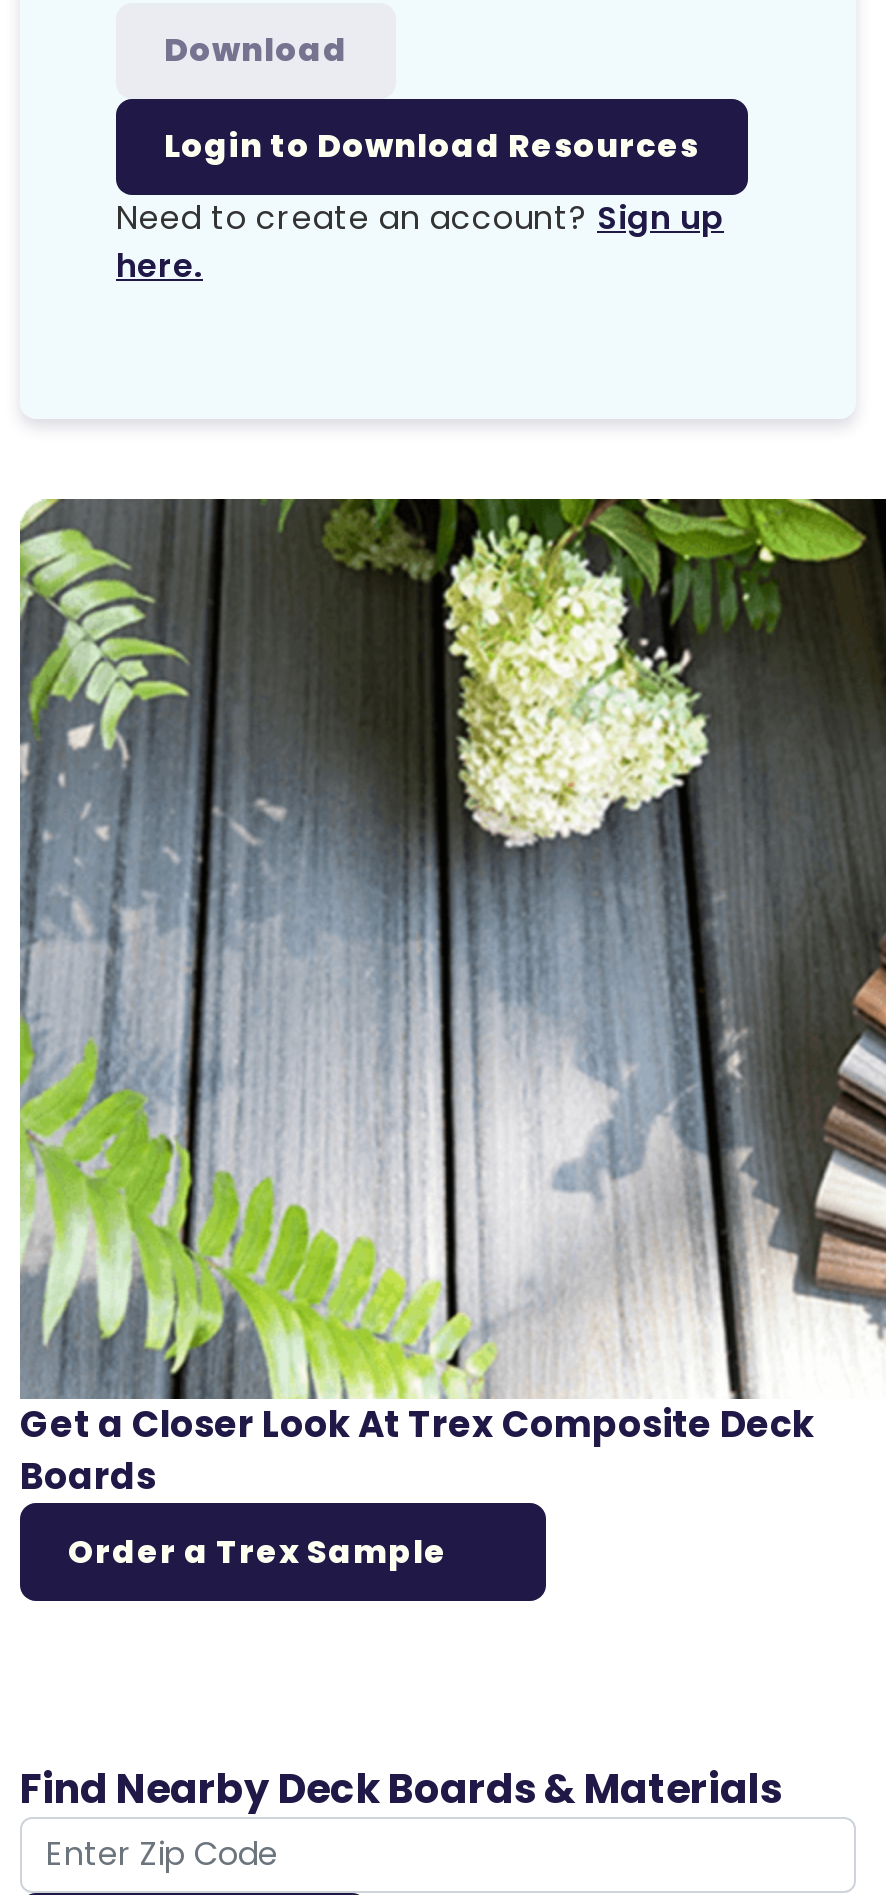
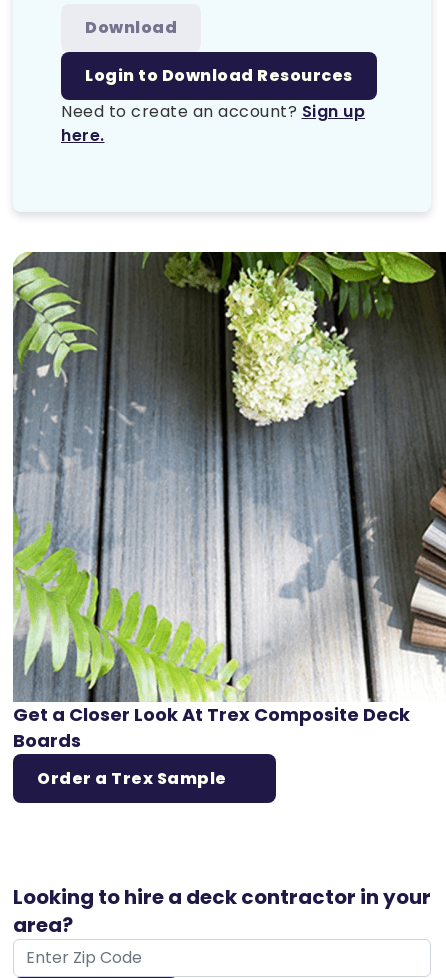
- Find Nearby Deck Boards & Materials
+ Looking to hire a deck contractor in your
+ area?
